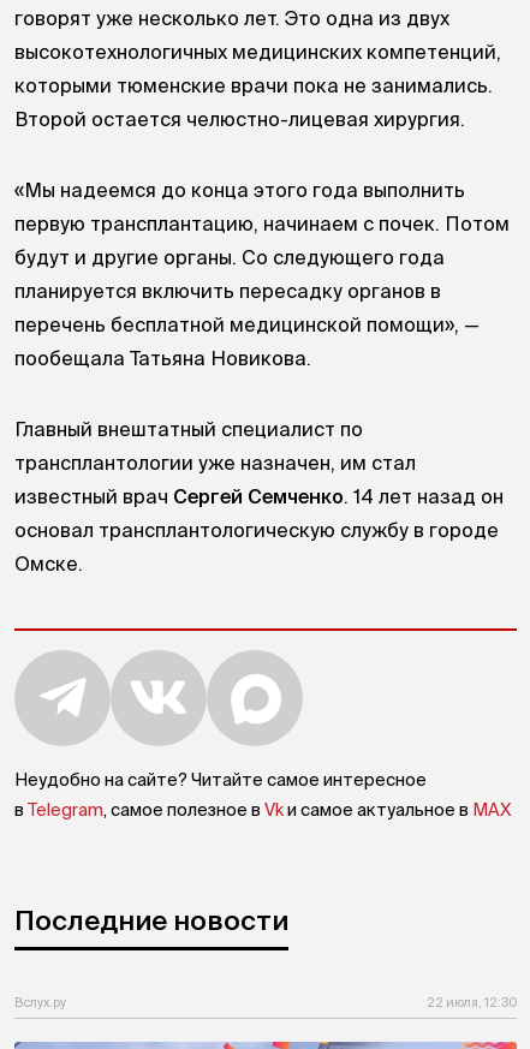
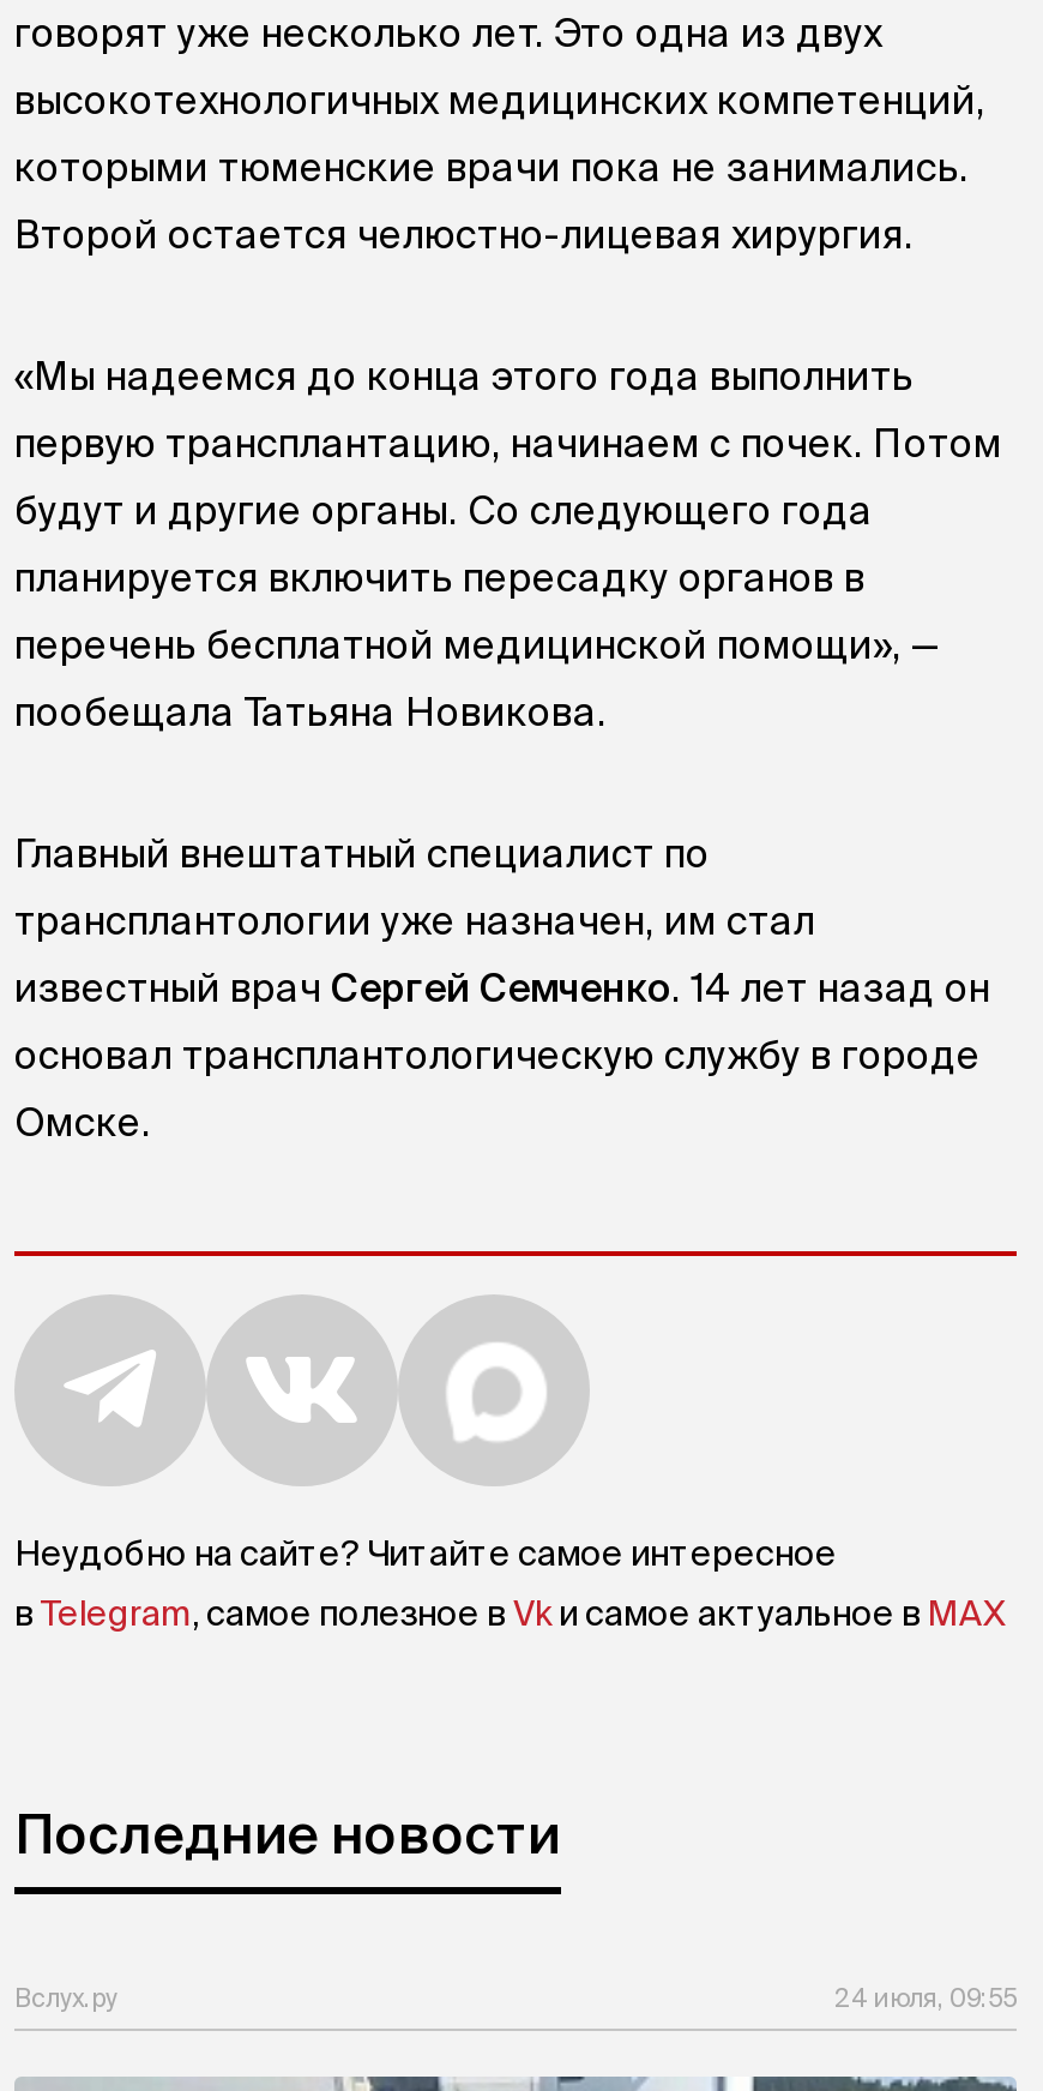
- 22 июля, 12:30
+ 24 июля, 09:55
